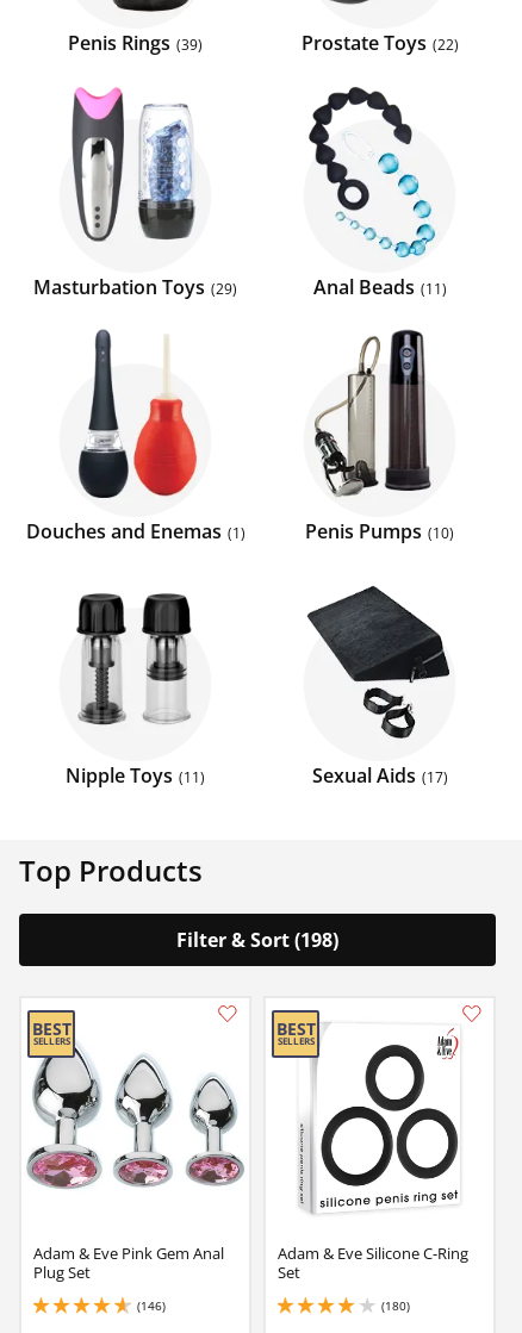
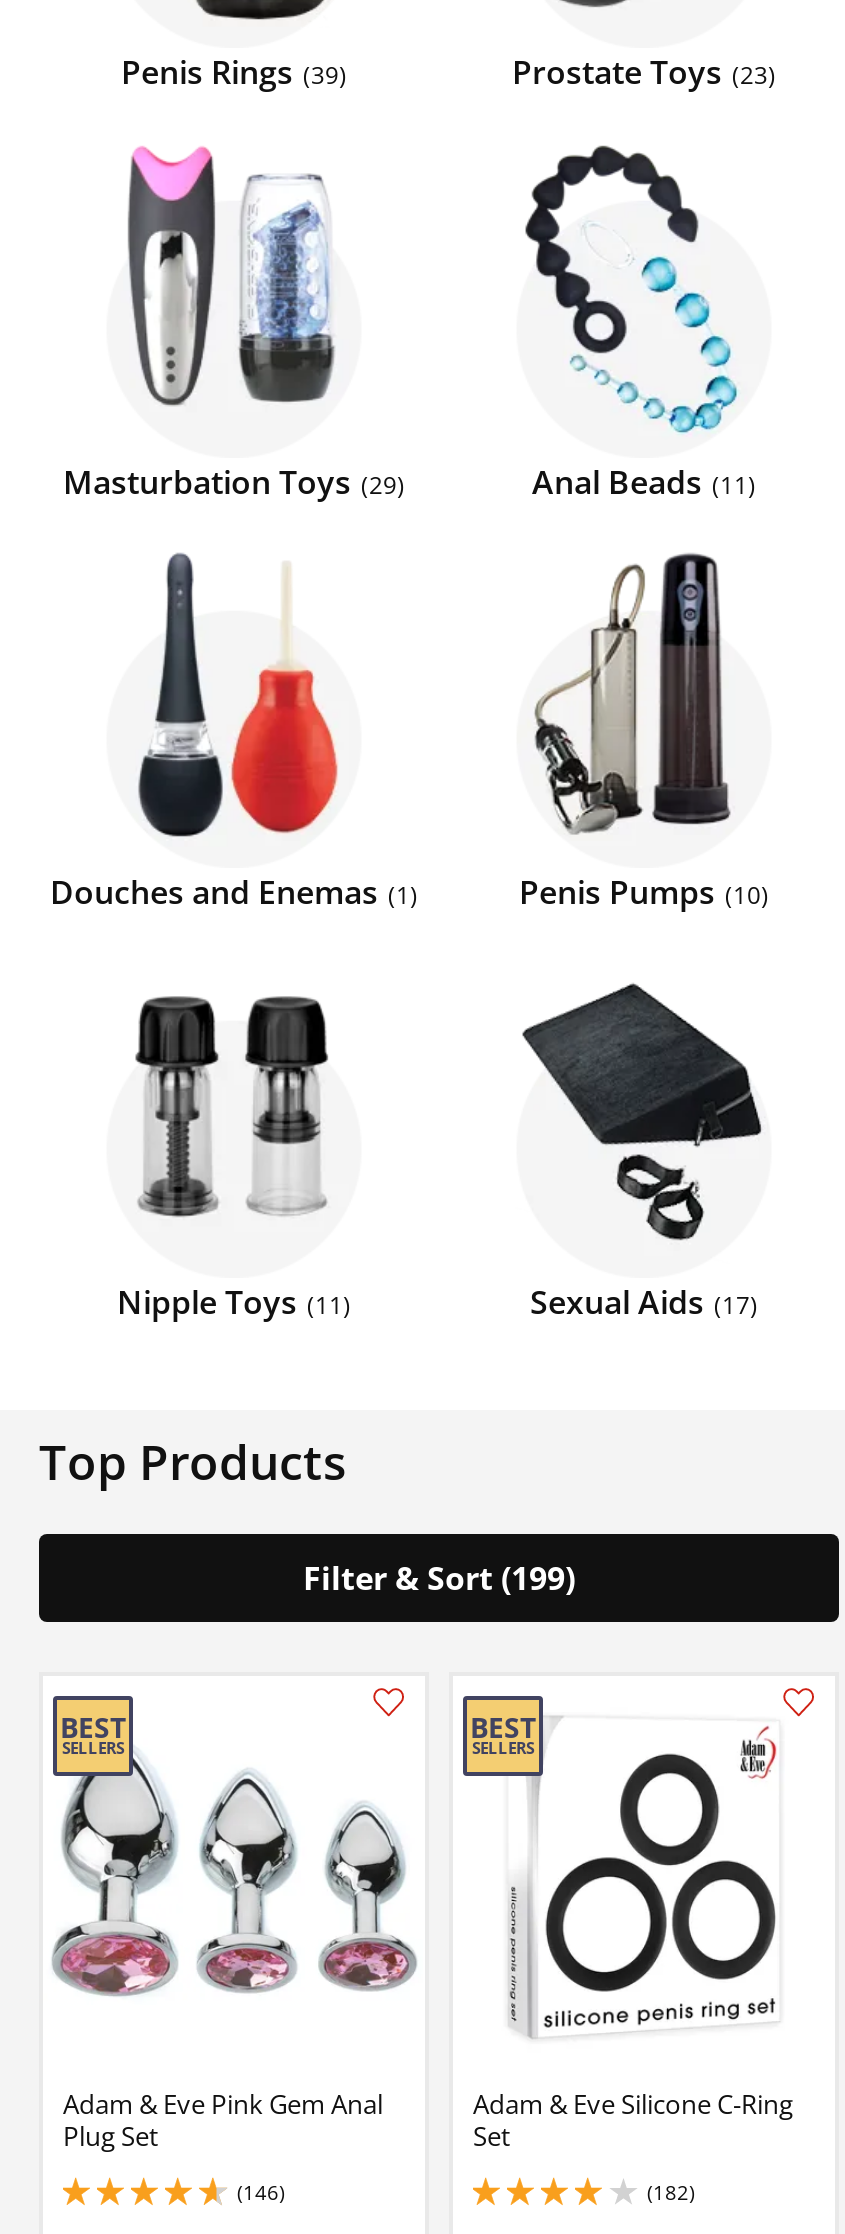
- Prostate Toys 22
+ Prostate Toys 23

- Filter & Sort (198)
+ Filter & Sort (199)

- (180)
+ (182)
